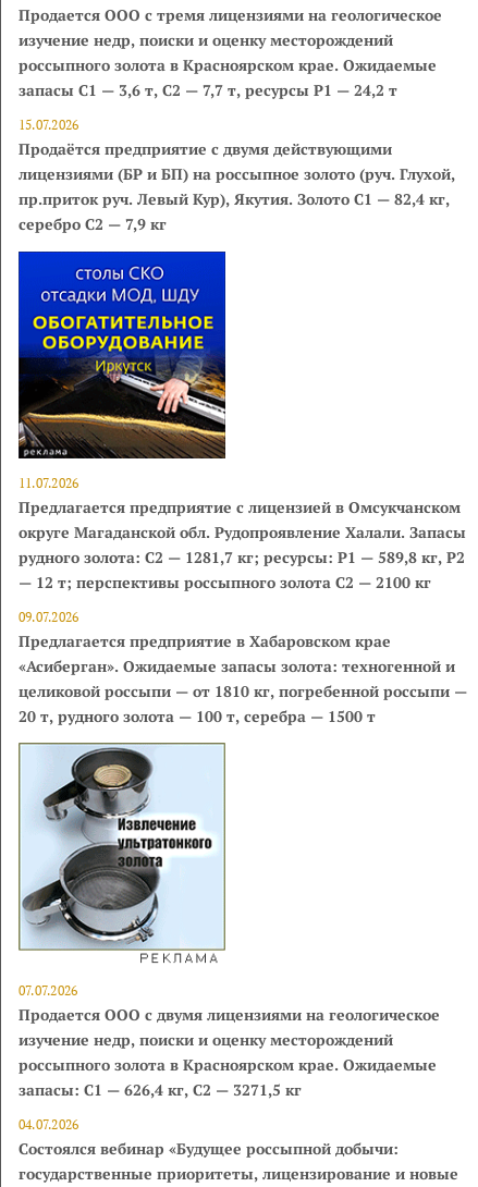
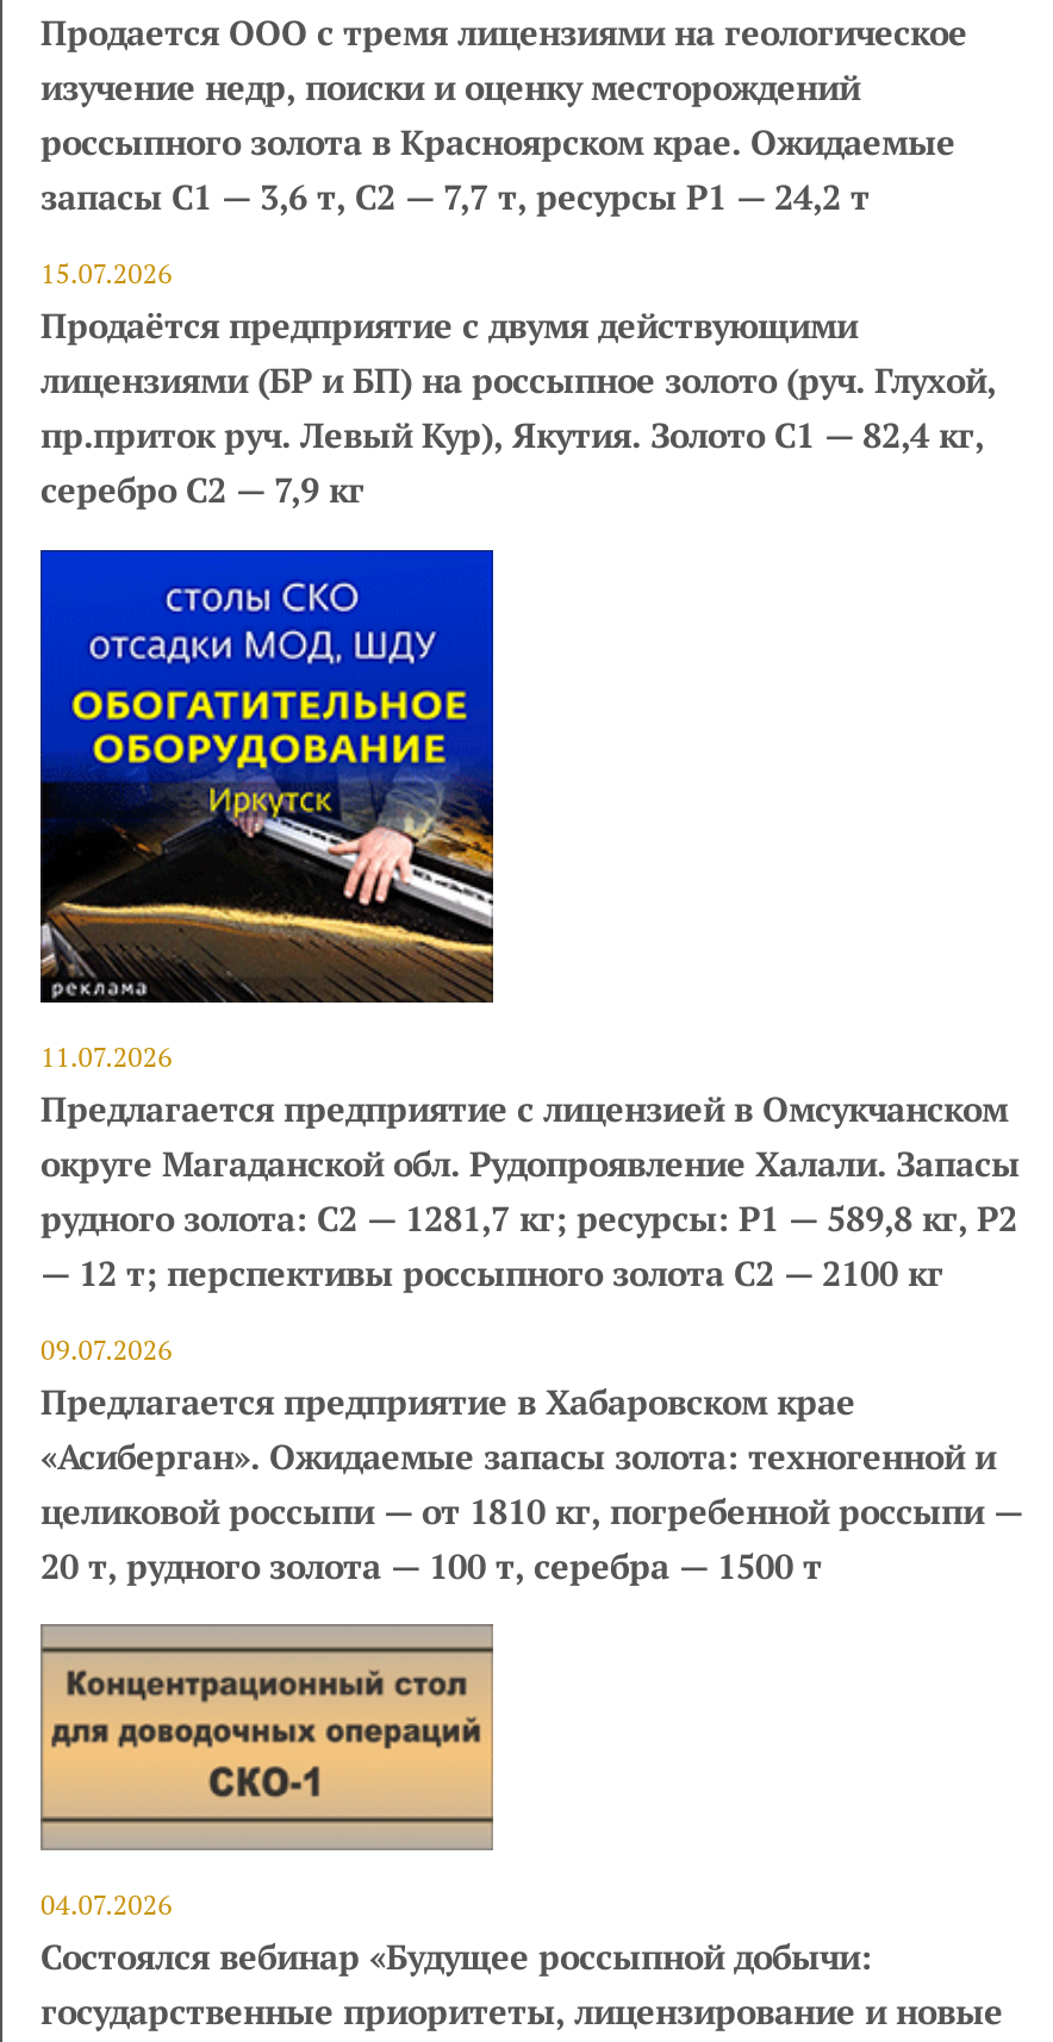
- [image]
- 07.07.2026
- Продается ООО с двумя лицензиями на геологическое
- изучение недр, поиски и оценку месторождений
- россыпного золота в Красноярском крае. Ожидаемые
- запасы: С1 — 626,4 кг, С2 — 3271,5 кг
